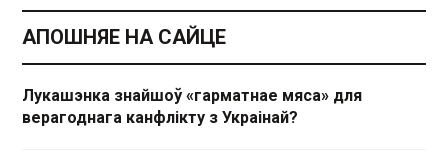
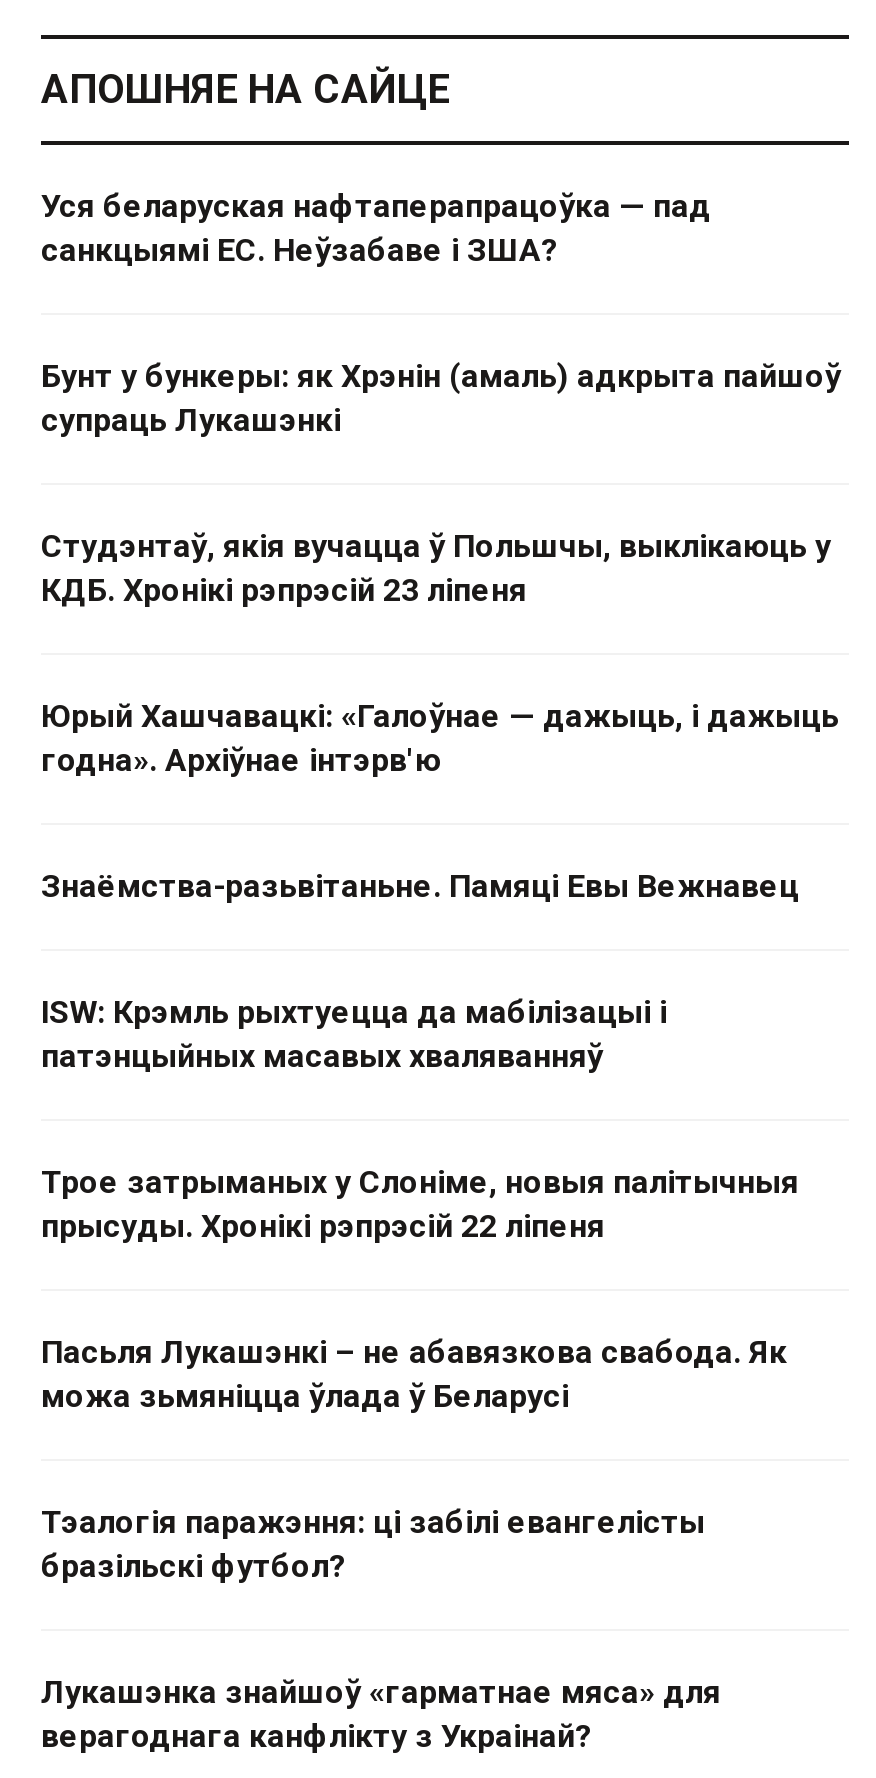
+ Уся беларуская нафтаперапрацоўка — пад
+ санкцыямі ЕС. Неўзабаве і ЗША?
+ Бунт у бункеры: як Хрэнін (амаль) адкрыта пайшоў
+ супраць Лукашэнкі
+ Студэнтаў, якія вучацца ў Польшчы, выклікаюць у
+ КДБ. Хронікі рэпрэсій 23 ліпеня
+ Юрый Хашчавацкі: «Галоўнае — дажыць, і дажыць
+ годна». Архіўнае інтэрв'ю
+ Знаёмства-разьвітаньне. Памяці Евы Вежнавец
+ ISW: Крэмль рыхтуецца да мабілізацыі і
+ патэнцыйных масавых хваляванняў
+ Трое затрыманых у Слоніме, новыя палітычныя
+ прысуды. Хронікі рэпрэсій 22 ліпеня
+ Пасьля Лукашэнкі – не абавязкова свабода. Як
+ можа зьмяніцца ўлада ў Беларусі
+ Тэалогія паражэння: ці забілі евангелісты
+ бразільскі футбол?
